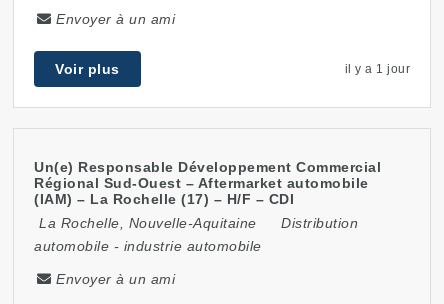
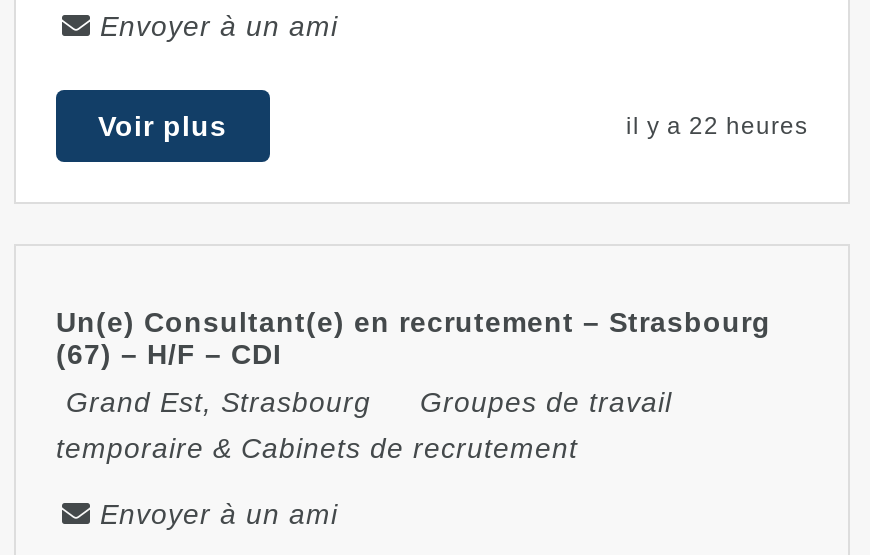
- il y a 1 jour
+ il y a 22 heures

- Un(e) Responsable Développement Commercial
- Régional Sud-Ouest – Aftermarket automobile
- (IAM) – La Rochelle (17) – H/F – CDI
+ Un(e) Consultant(e) en recrutement – Strasbourg
+ (67) – H/F – CDI

- La Rochelle, Nouvelle-Aquitaine
- Distribution
- automobile - industrie automobile
+ Grand Est, Strasbourg
+ Groupes de travail
+ temporaire & Cabinets de recrutement
